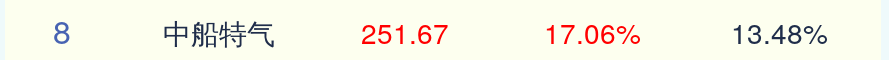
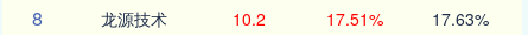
- 中船特气
- 251.67
- 17.06%
- 13.48%
+ 龙源技术
+ 10.2
+ 17.51%
+ 17.63%
